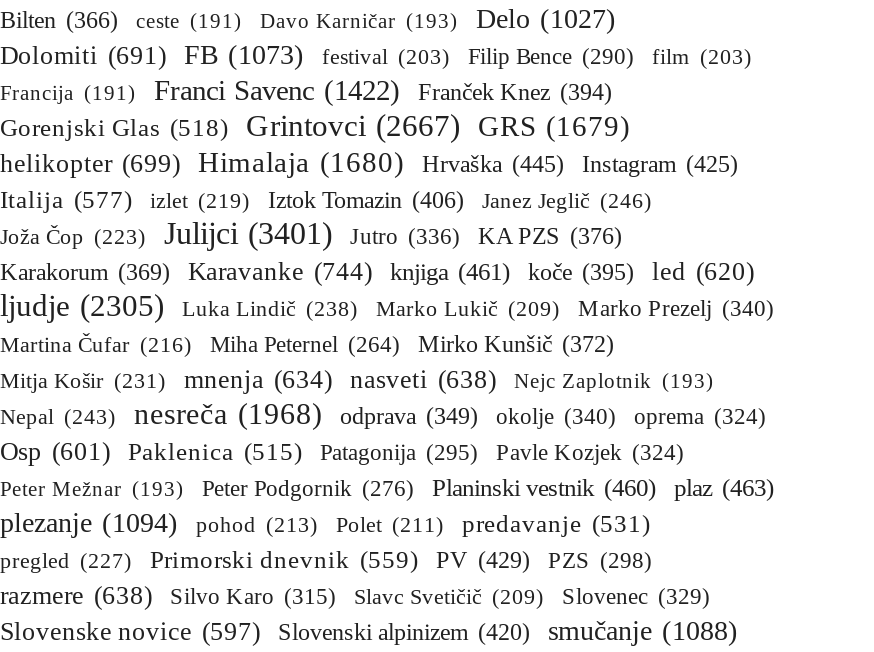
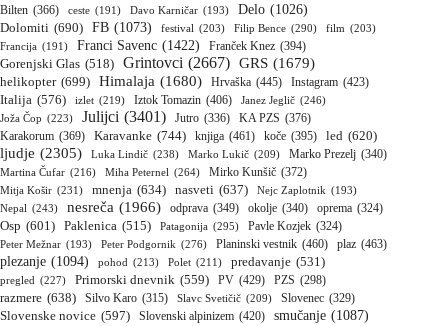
- Bilten (366) ceste (191) Davo Karničar (193) Delo (1027)
+ Bilten (366) ceste (191) Davo Karničar (193) Delo (1026)

- Dolomiti (691) FB (1073) festival (203) Filip Bence (290) film (203)
+ Dolomiti (690) FB (1073) festival (203) Filip Bence (290) film (203)

- helikopter (699) Himalaja (1680) Hrvaška (445) Instagram (425)
+ helikopter (699) Himalaja (1680) Hrvaška (445) Instagram (423)

- Italija (577) izlet (219) Iztok Tomazin (406) Janez Jeglič (246)
+ Italija (576) izlet (219) Iztok Tomazin (406) Janez Jeglič (246)

- Mitja Košir (231) mnenja (634) nasveti (638) Nejc Zaplotnik (193)
+ Mitja Košir (231) mnenja (634) nasveti (637) Nejc Zaplotnik (193)

- Nepal (243) nesreča (1968) odprava (349) okolje (340) oprema (324)
+ Nepal (243) nesreča (1966) odprava (349) okolje (340) oprema (324)

- Slovenske novice (597) Slovenski alpinizem (420) smučanje (1088)
+ Slovenske novice (597) Slovenski alpinizem (420) smučanje (1087)
